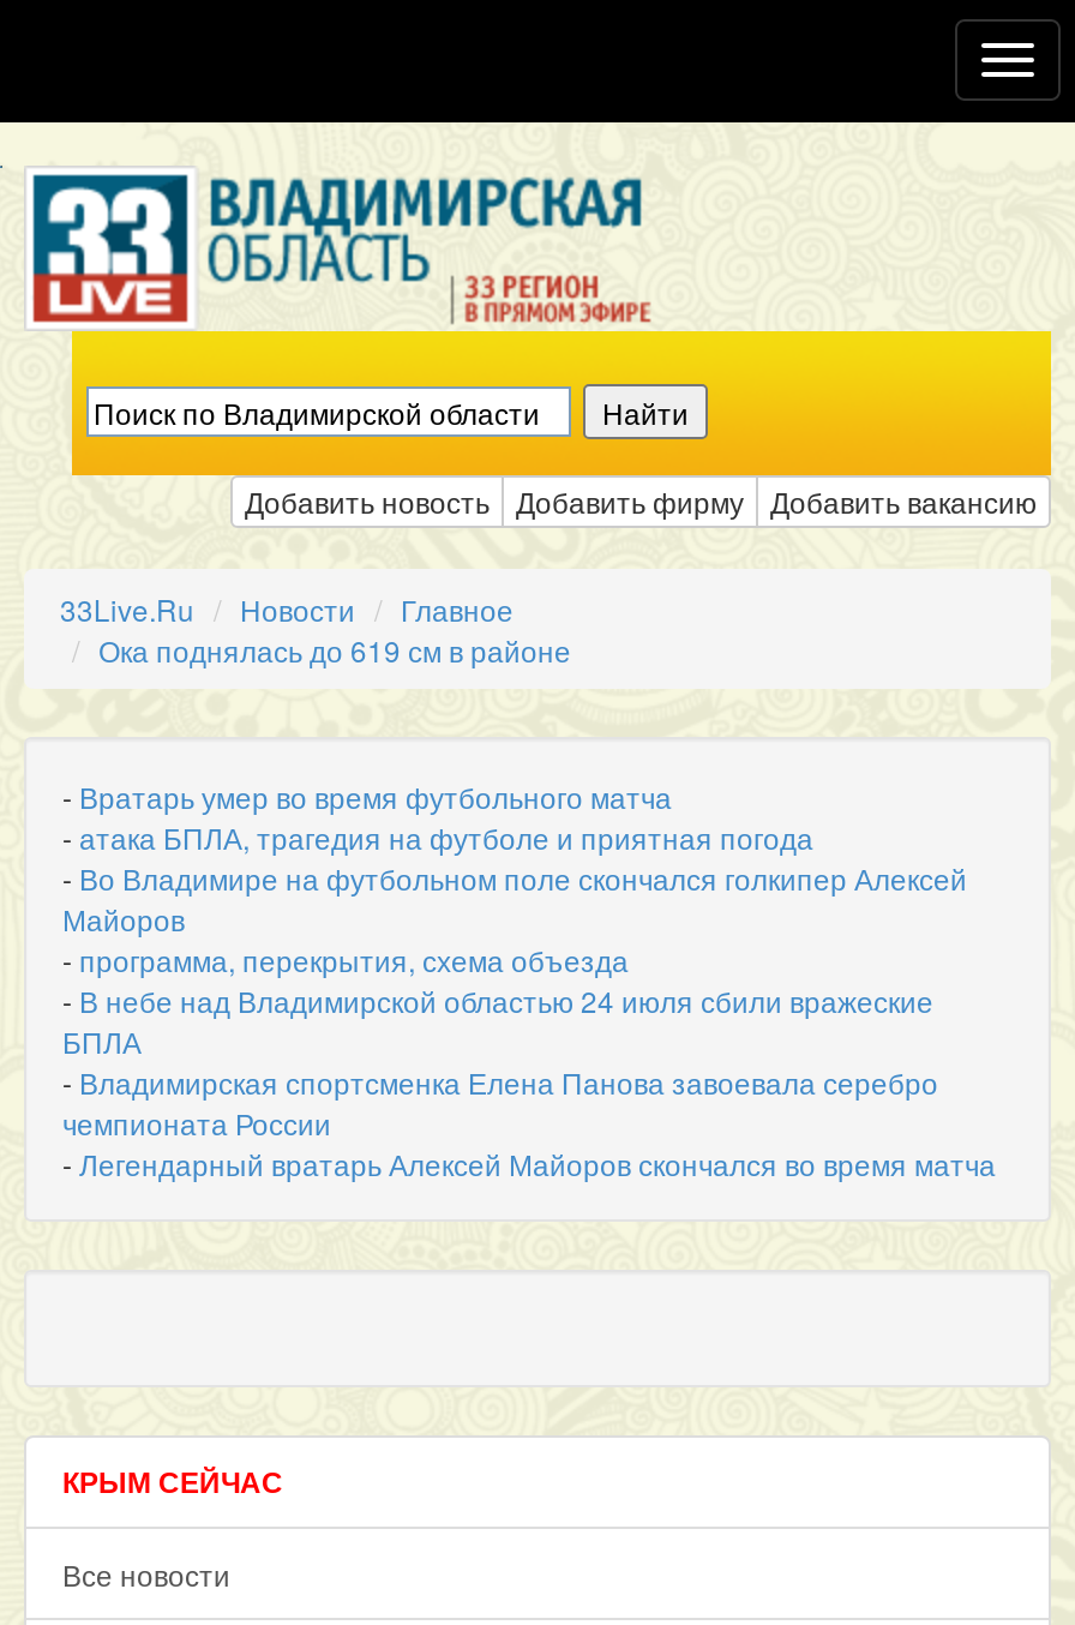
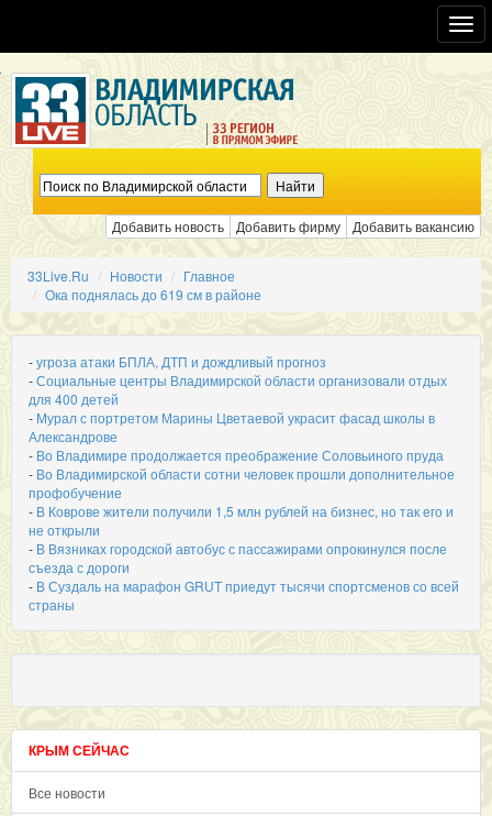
- - Вратарь умер во время футбольного матча
- - атака БПЛА, трагедия на футболе и приятная погода
- - Во Владимире на футбольном поле скончался голкипер Алексей
- Майоров
- - программа, перекрытия, схема объезда
- - В небе над Владимирской областью 24 июля сбили вражеские
- БПЛА
- - Владимирская спортсменка Елена Панова завоевала серебро
- чемпионата России
- - Легендарный вратарь Алексей Майоров скончался во время матча
+ - угроза атаки БПЛА, ДТП и дождливый прогноз
+ - Социальные центры Владимирской области организовали отдых
+ для 400 детей
+ - Мурал с портретом Марины Цветаевой украсит фасад школы в
+ Александрове
+ - Во Владимире продолжается преображение Соловьиного пруда
+ - Во Владимирской области сотни человек прошли дополнительное
+ профобучение
+ - В Коврове жители получили 1,5 млн рублей на бизнес, но так его и
+ не открыли
+ - В Вязниках городской автобус с пассажирами опрокинулся после
+ съезда с дороги
+ - В Суздаль на марафон GRUT приедут тысячи спортсменов со всей
+ страны
